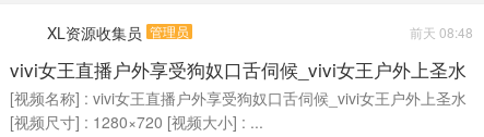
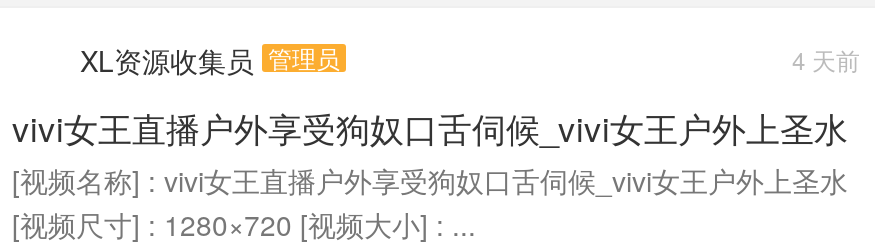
- 前天 08:48
+ 4 天前
